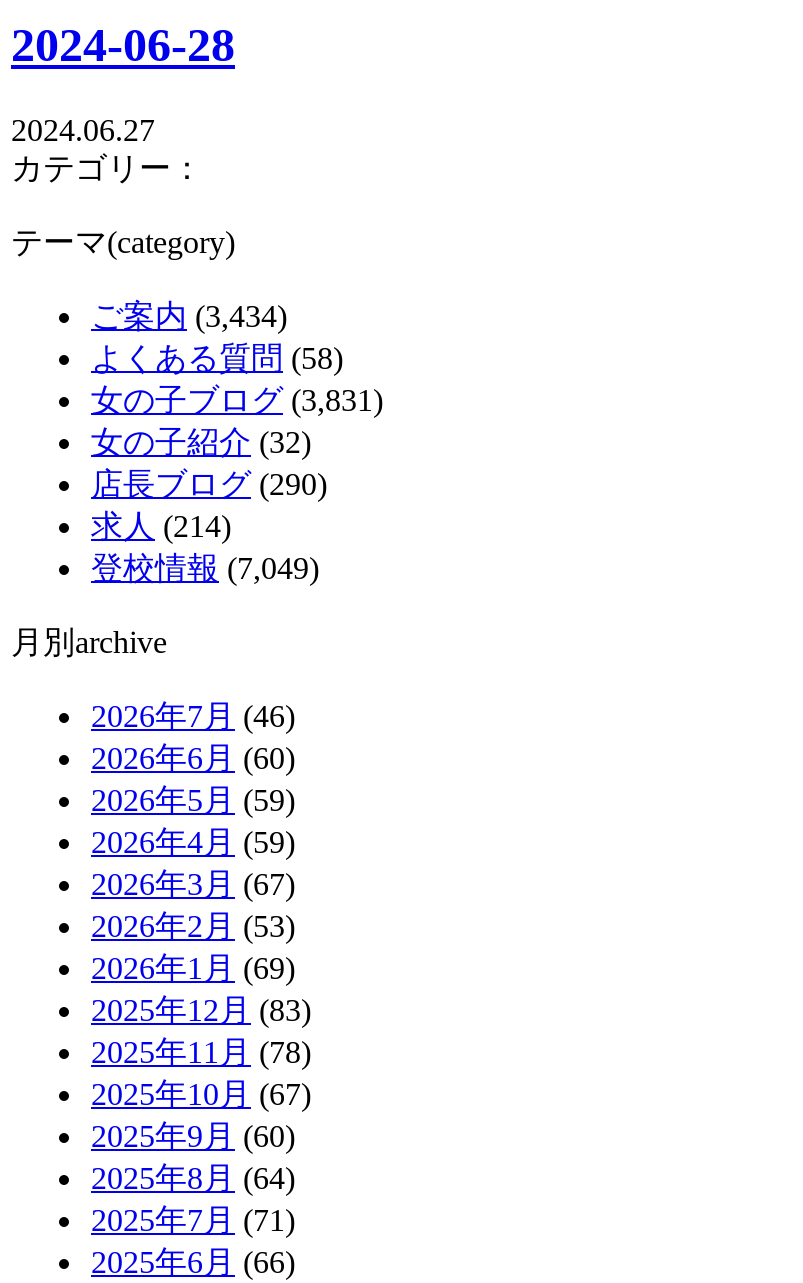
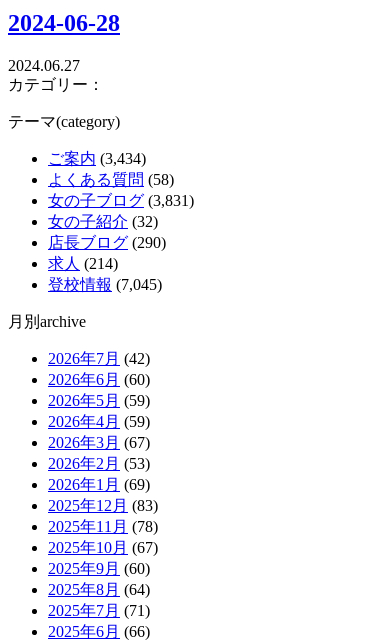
- 登校情報(7,049)
+ 登校情報(7,045)

- 2026年7月(46)
+ 2026年7月(42)
